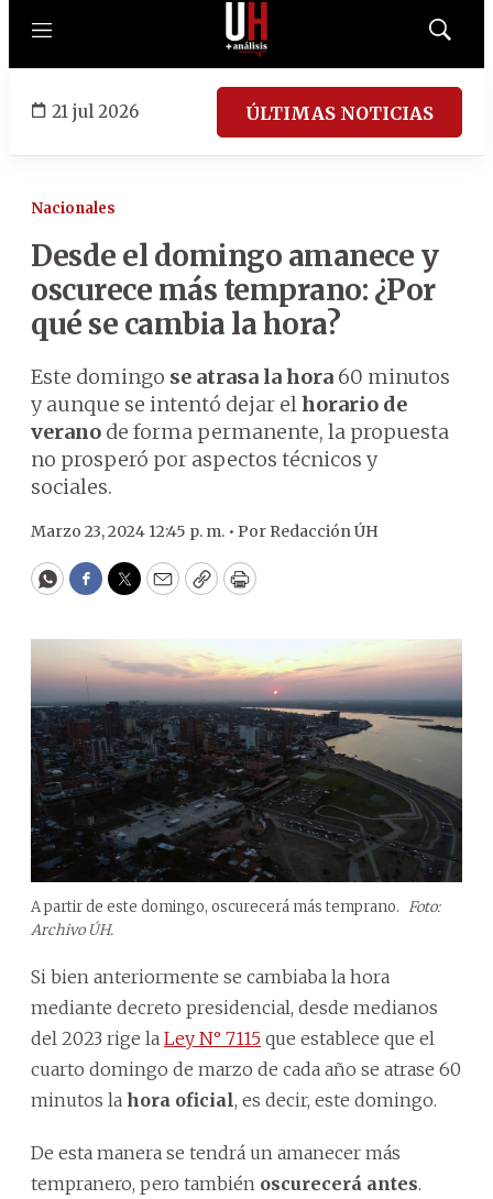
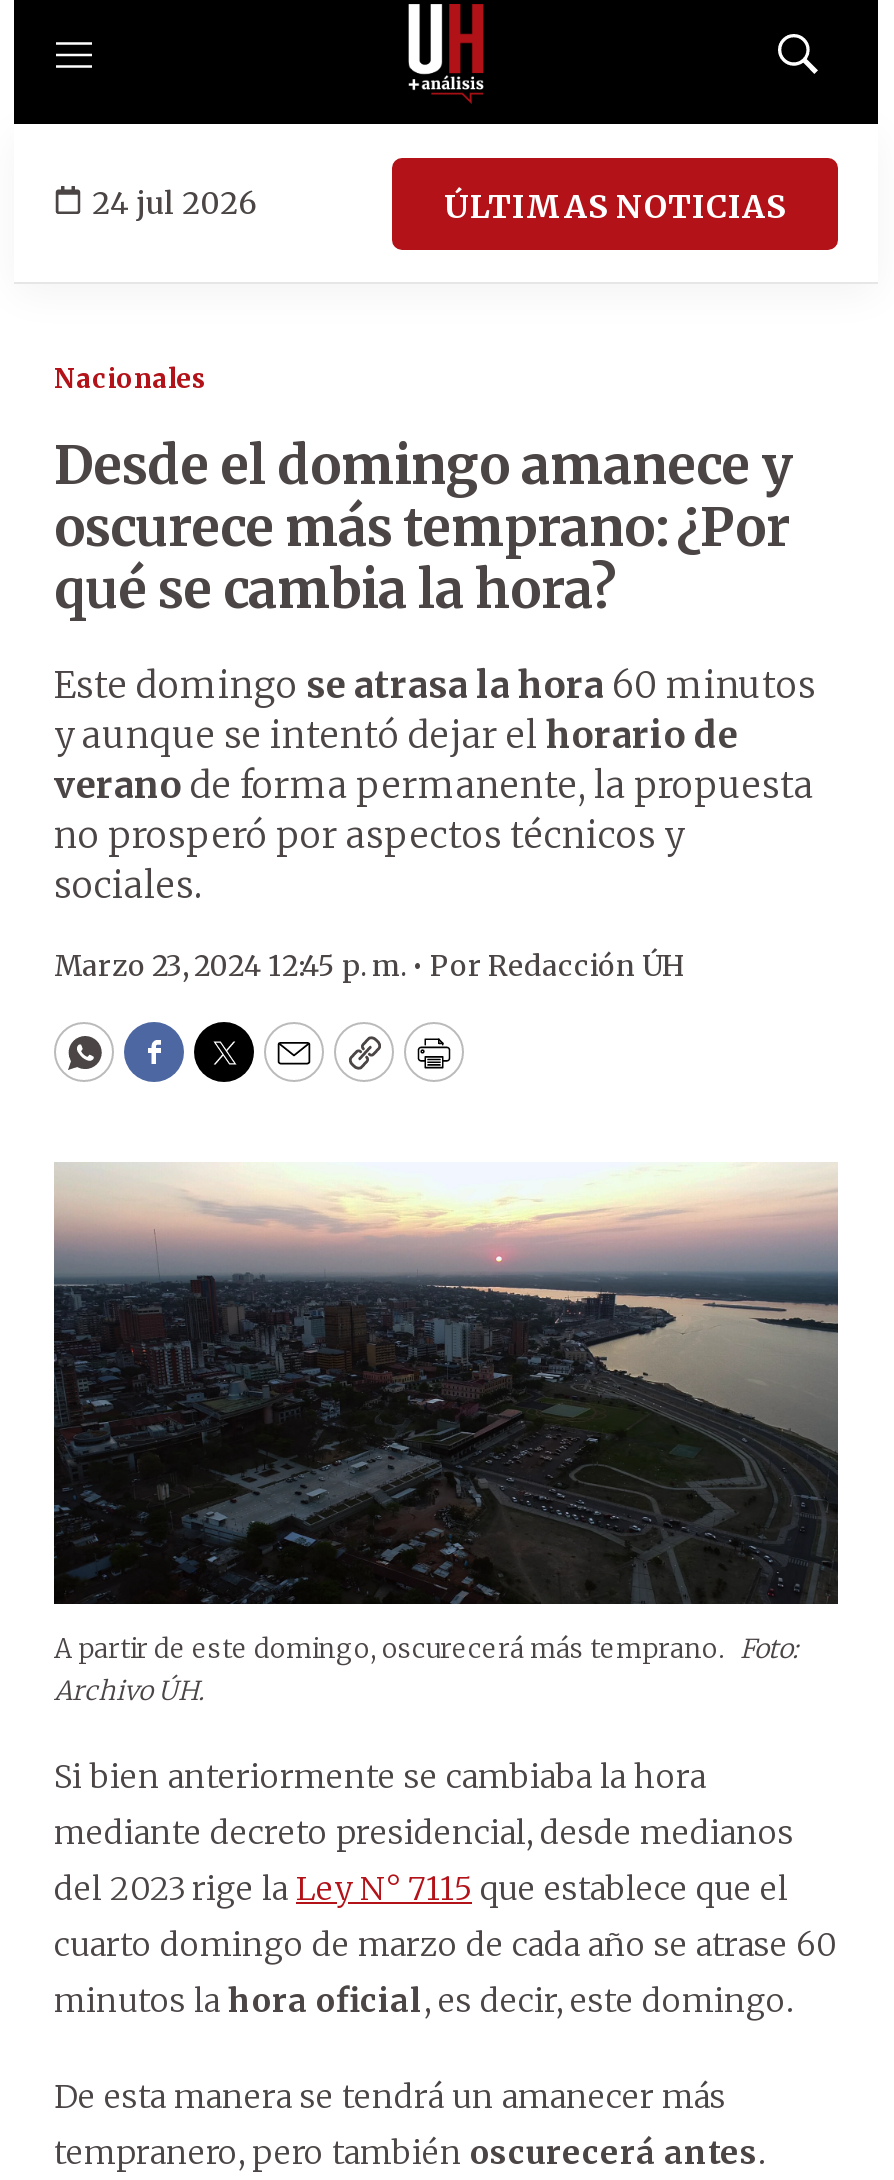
- 21 jul 2026
+ 24 jul 2026
